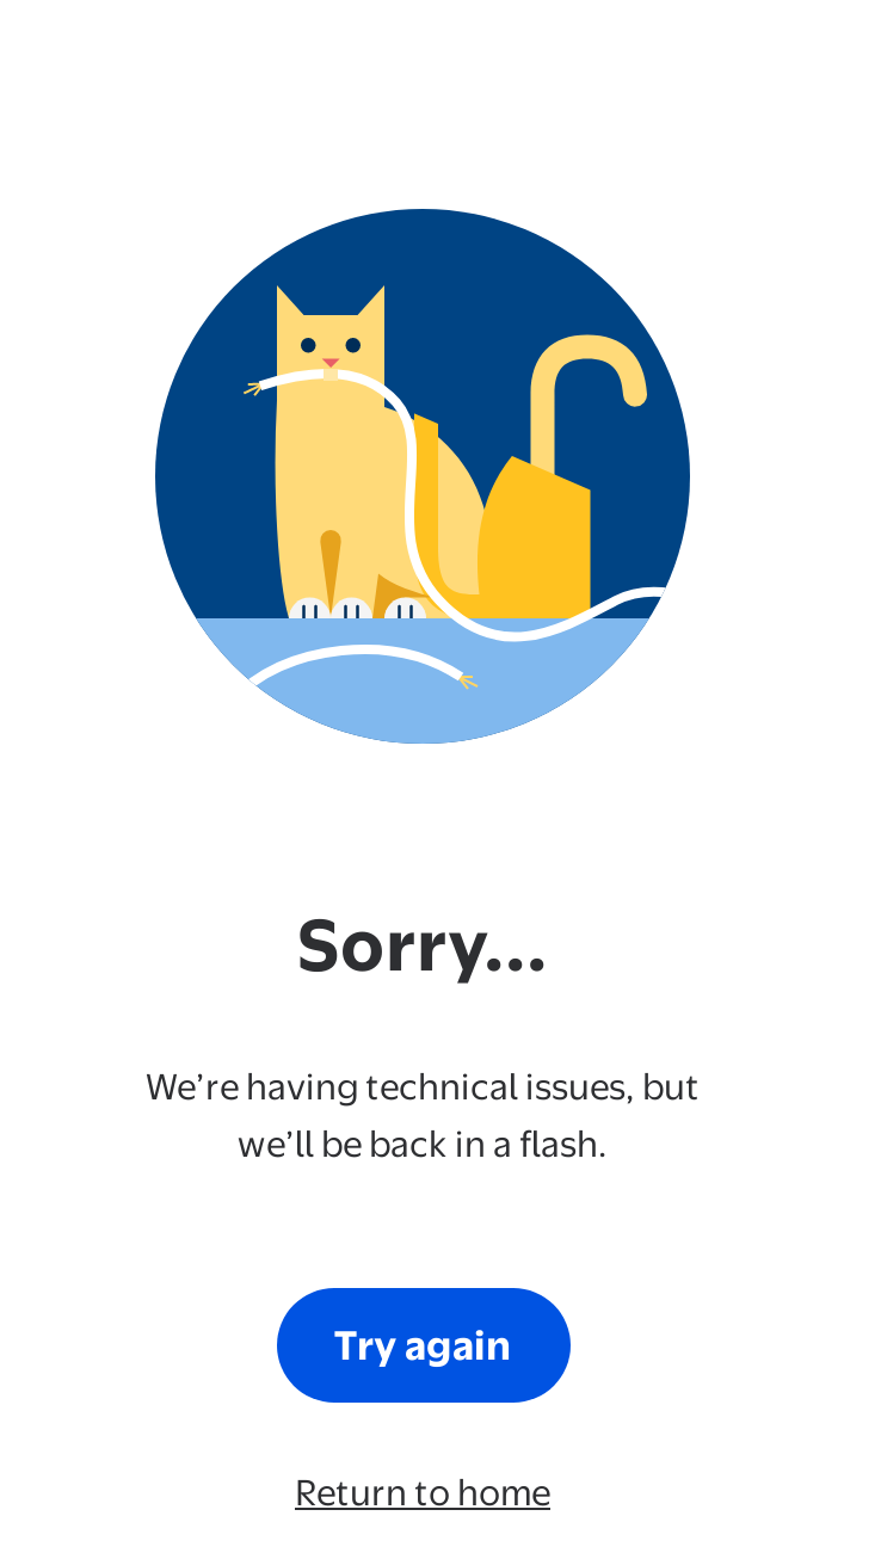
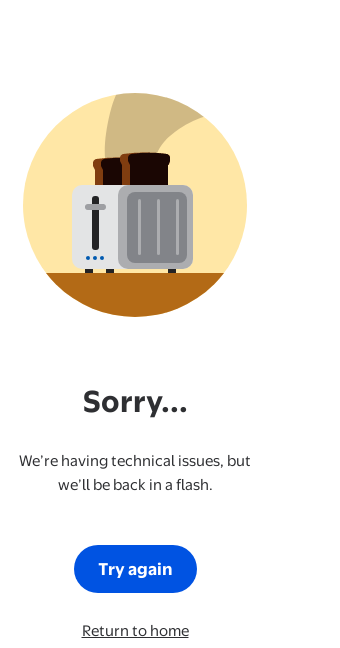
- [image]
+ [image]
